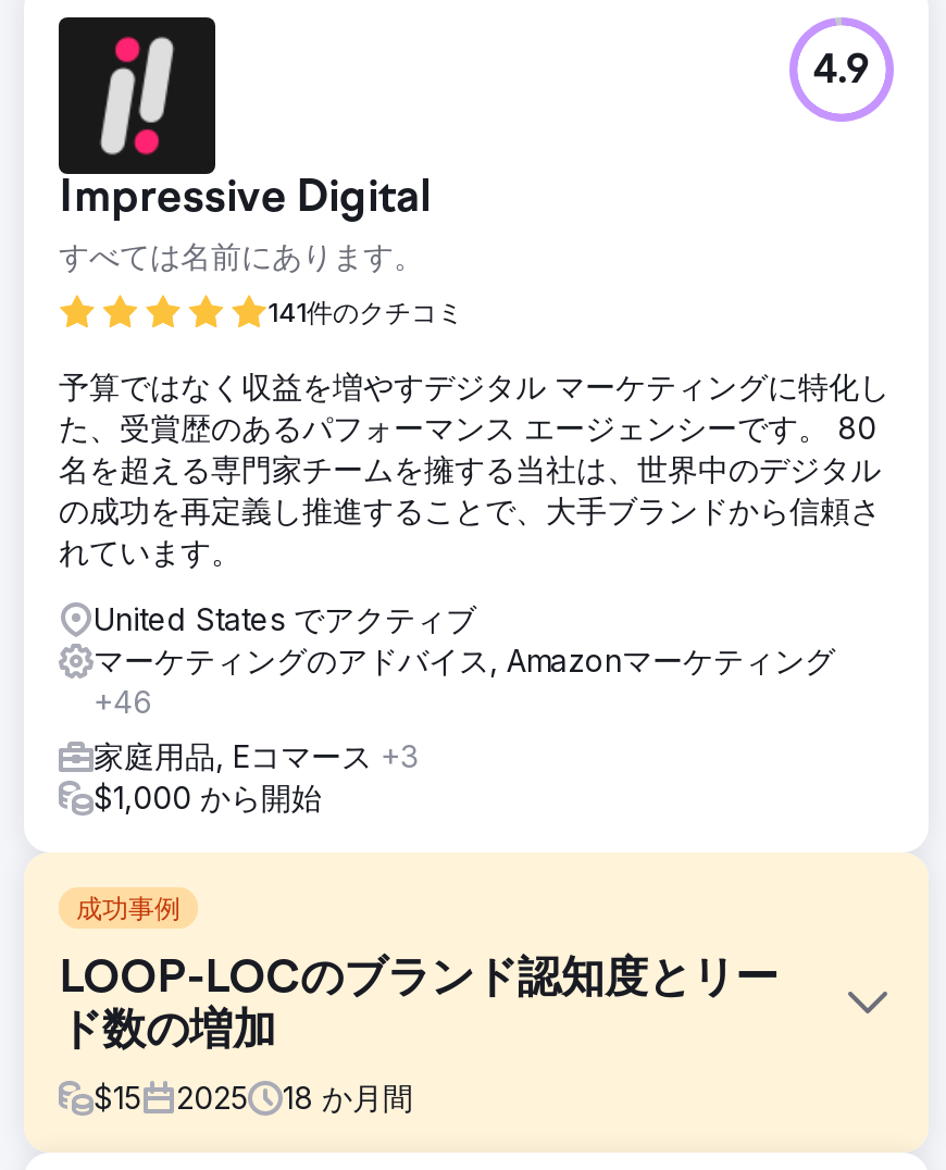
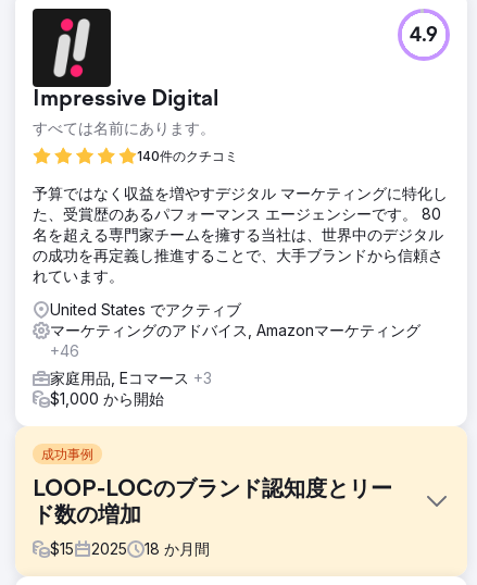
- 141件のクチコミ
+ 140件のクチコミ
